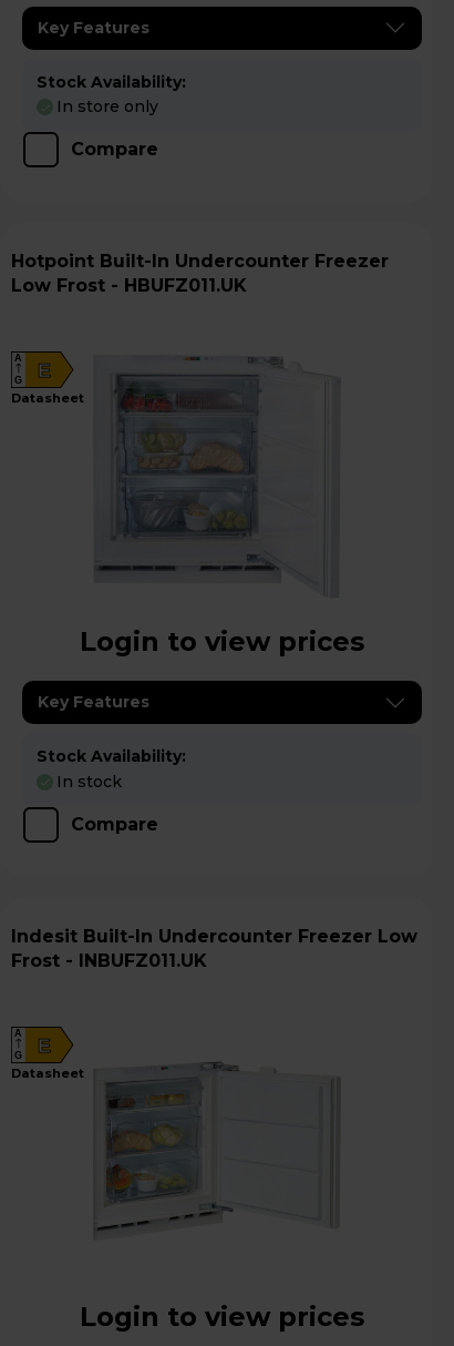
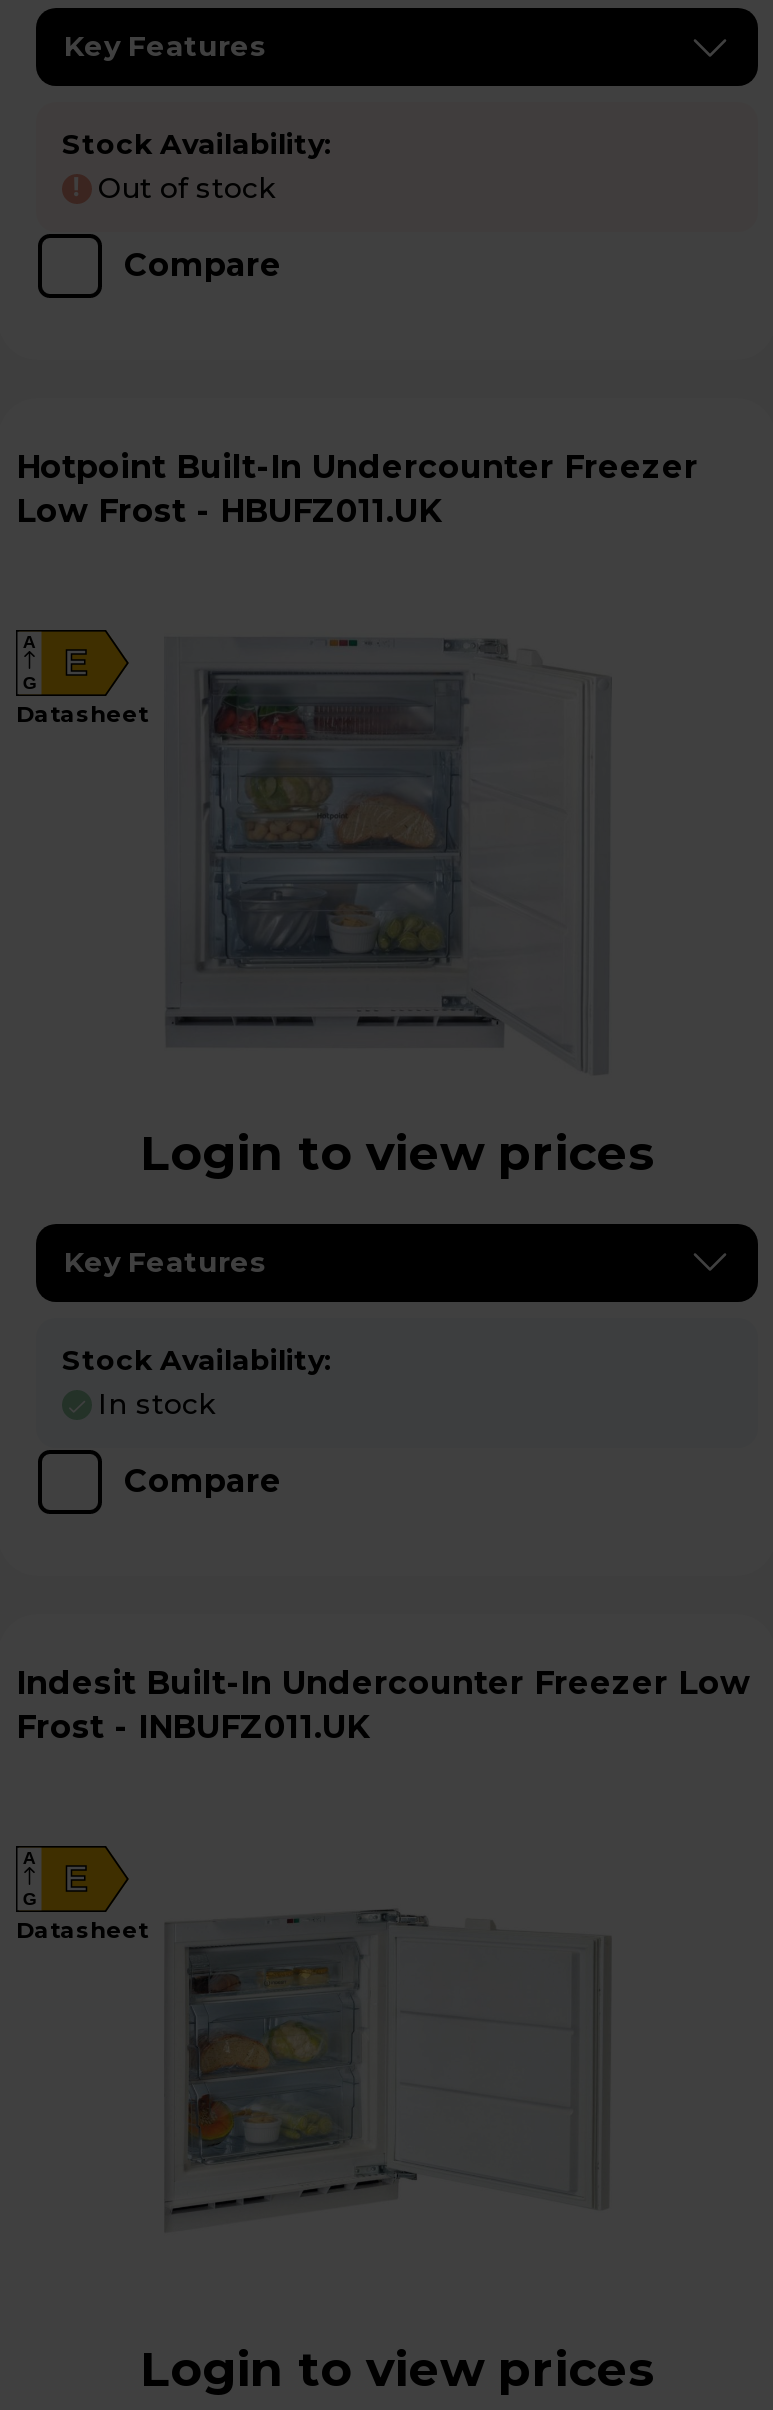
- In store only
+ ! Out of stock
